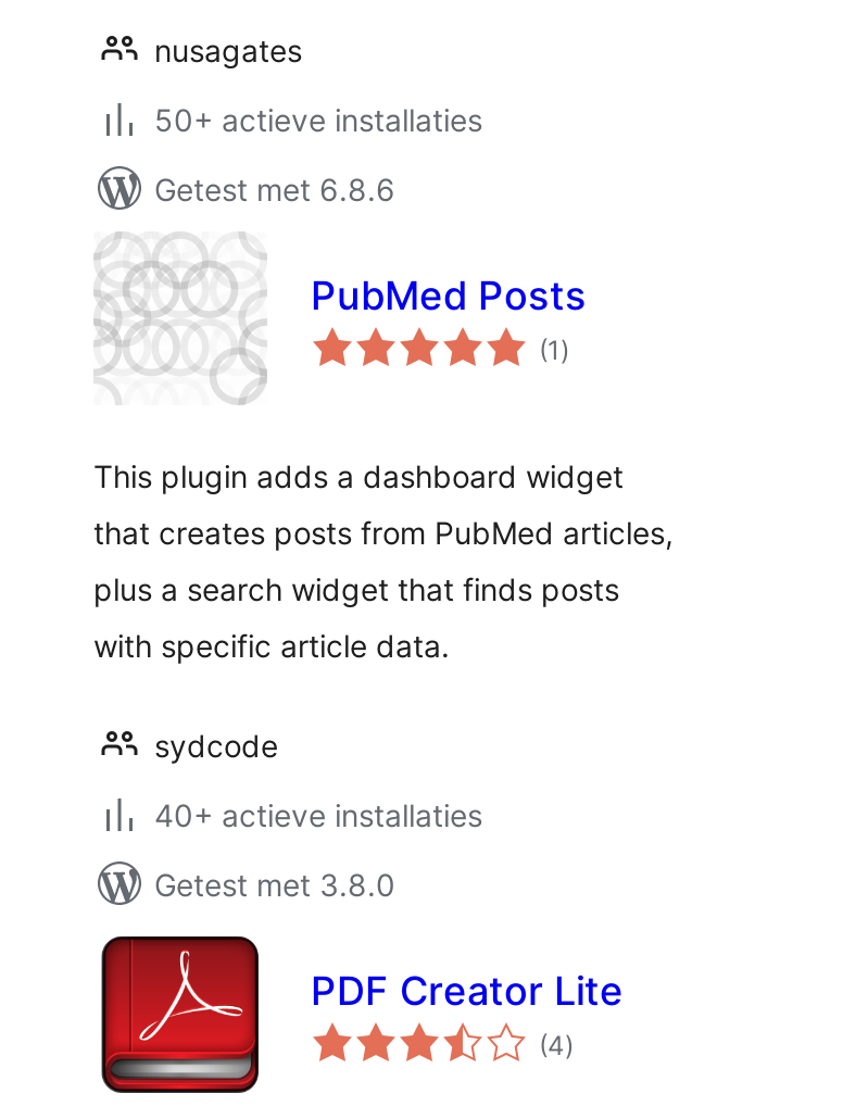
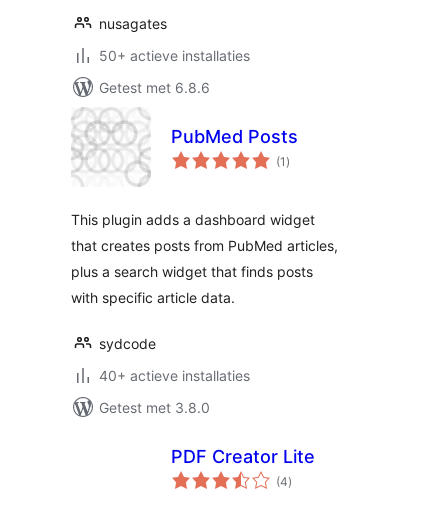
- [image]
